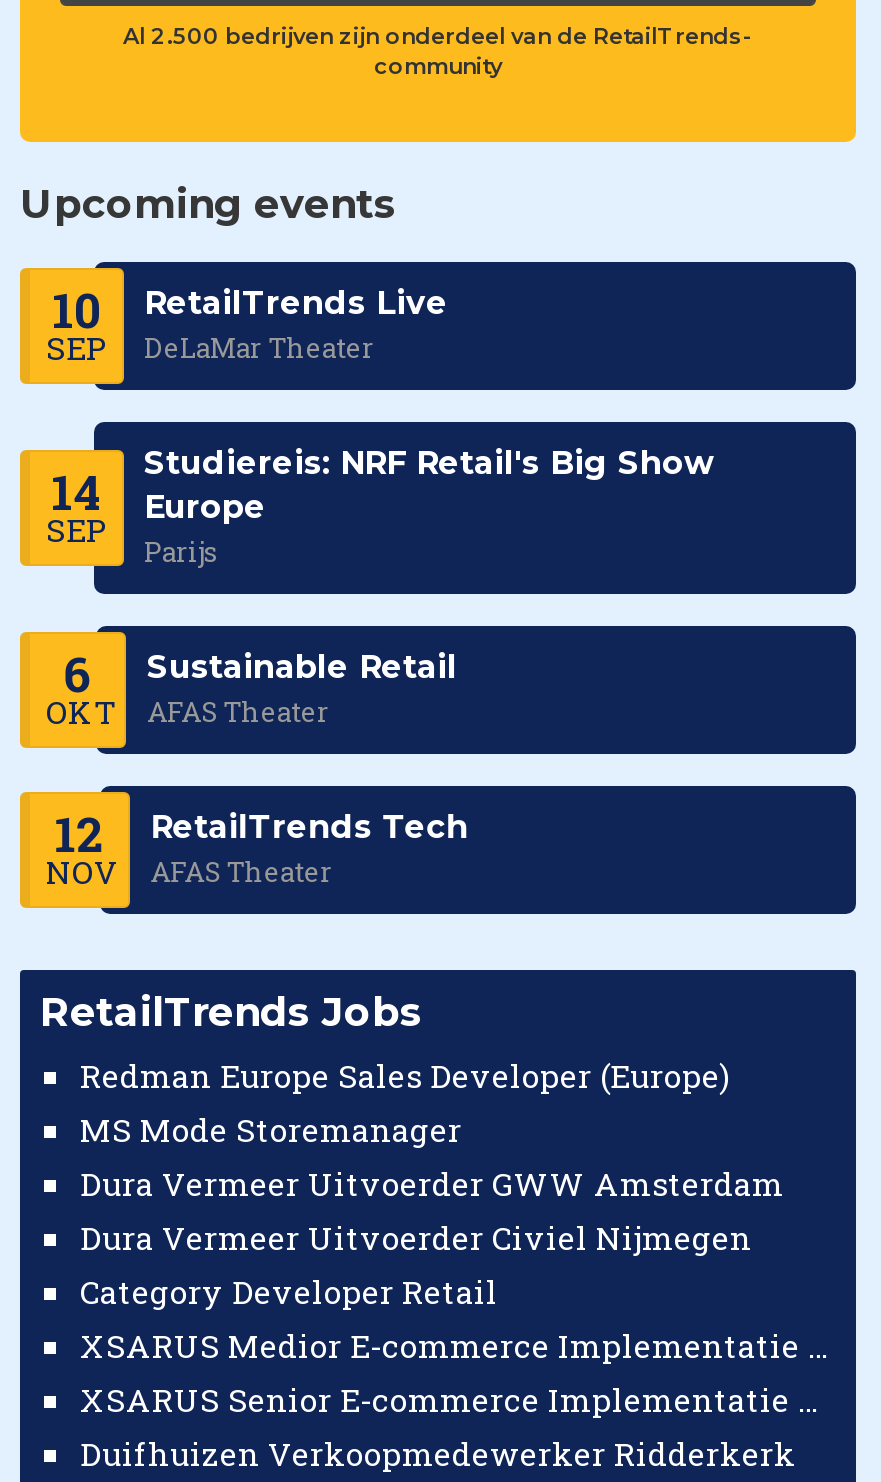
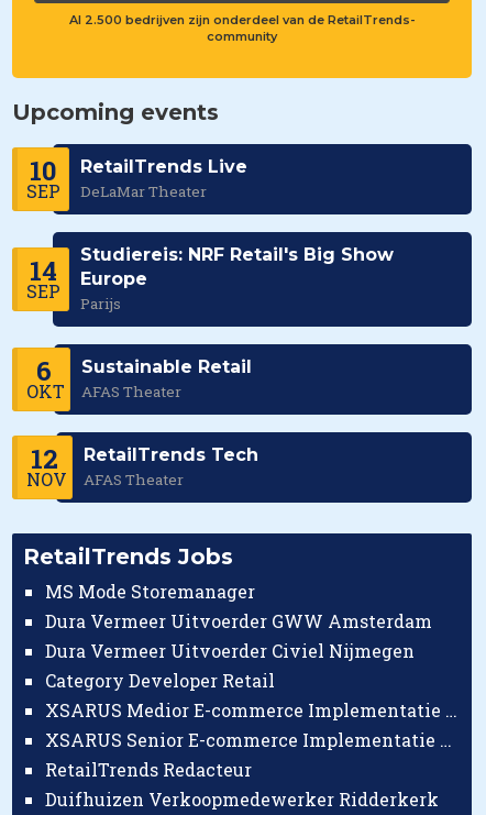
- Redman Europe Sales Developer (Europe)

moved up: MS Mode Storemanager | Dura Vermeer Uitvoerder GWW Amsterdam | Dura Vermeer Uitvoerder Civiel Nijmegen | Category Developer Retail

+ RetailTrends Redacteur
